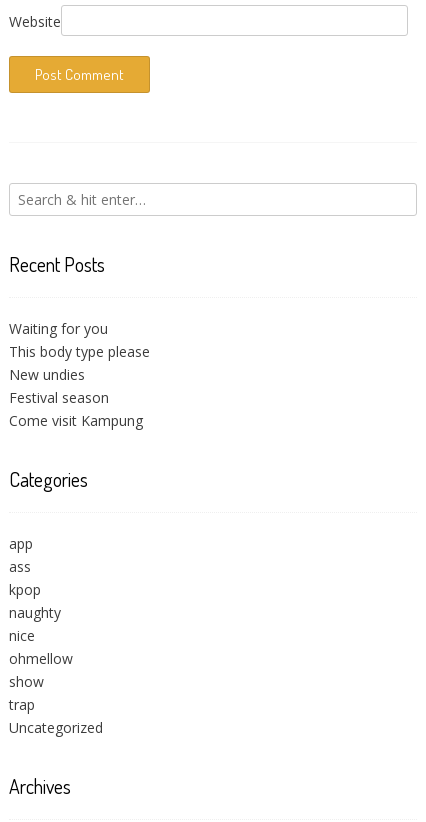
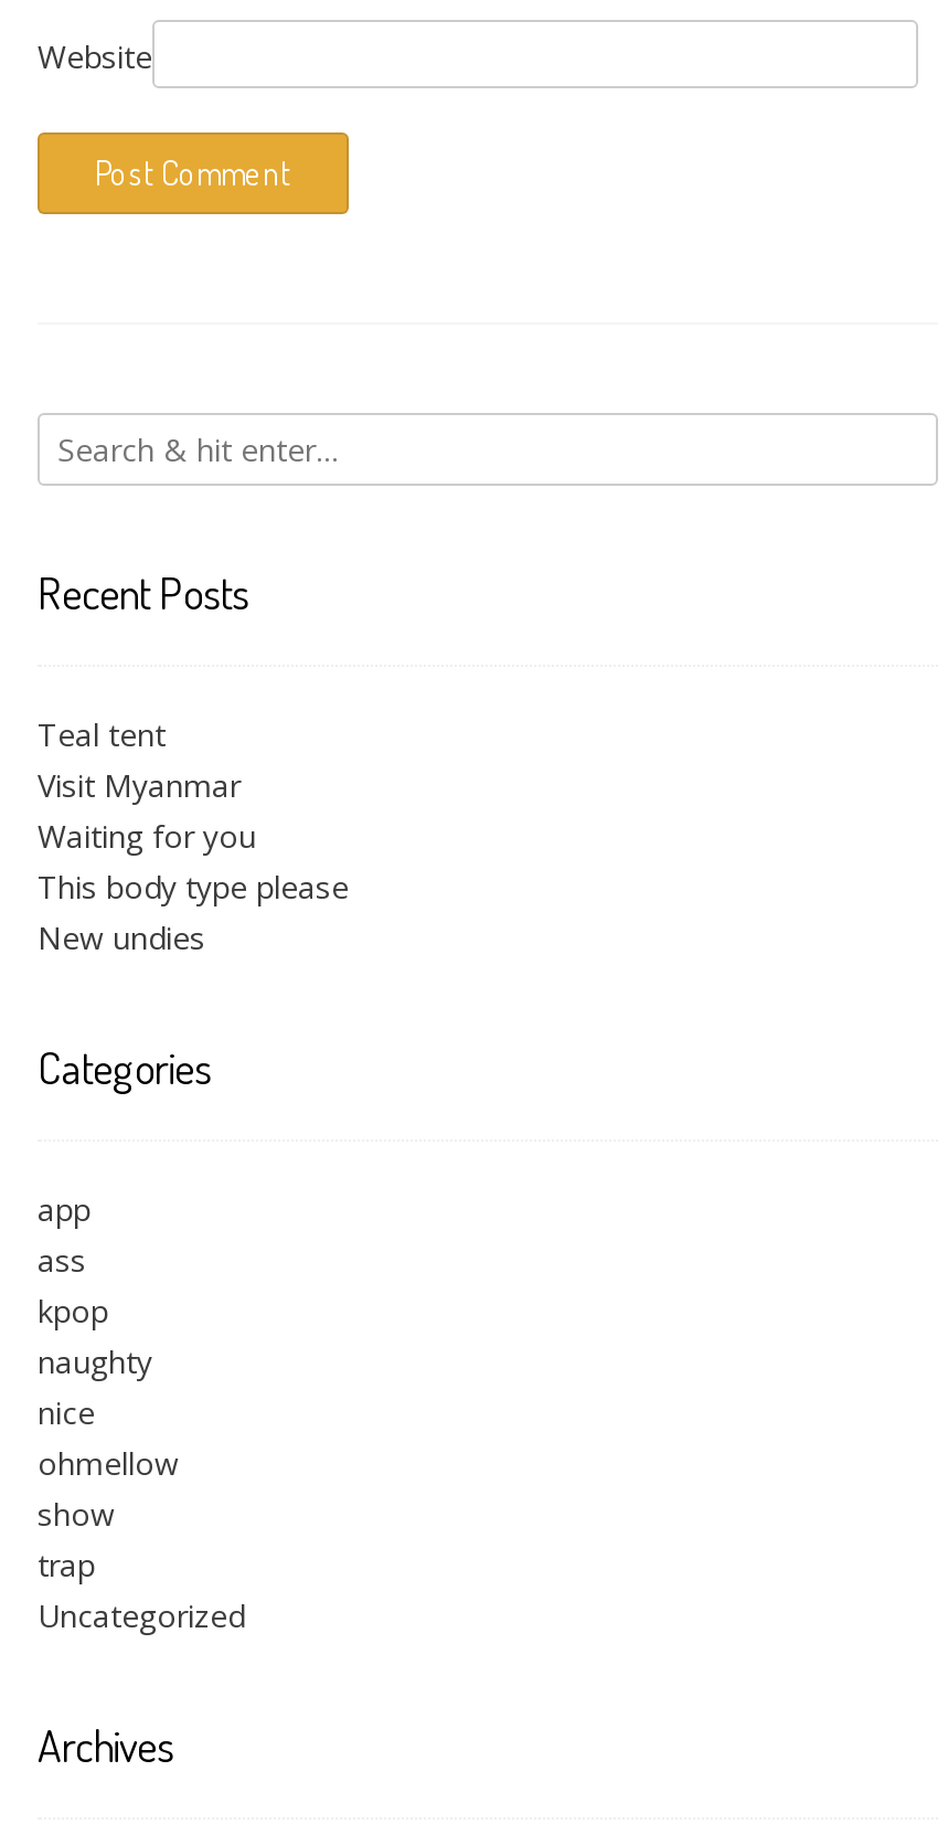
+ Teal tent
+ Visit Myanmar

moved down: Waiting for you | This body type please | New undies

- Festival season
- Come visit Kampung
